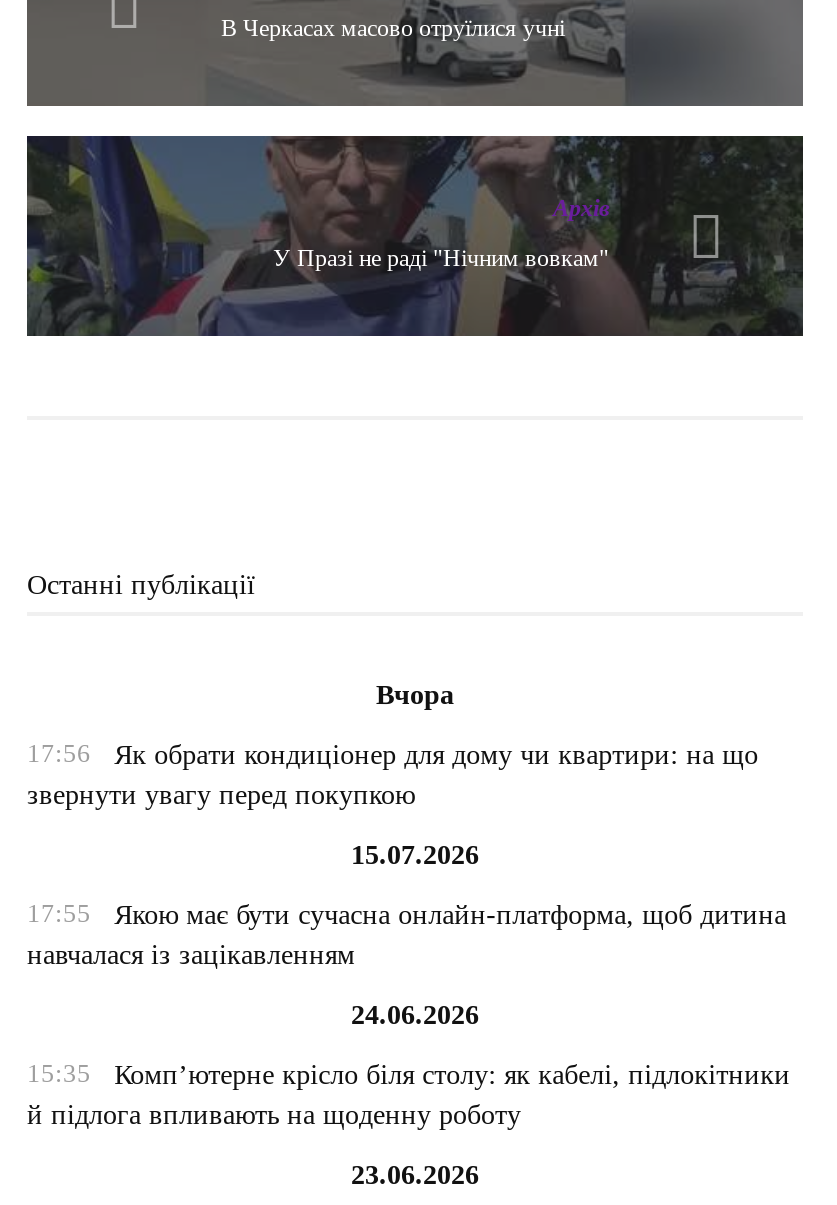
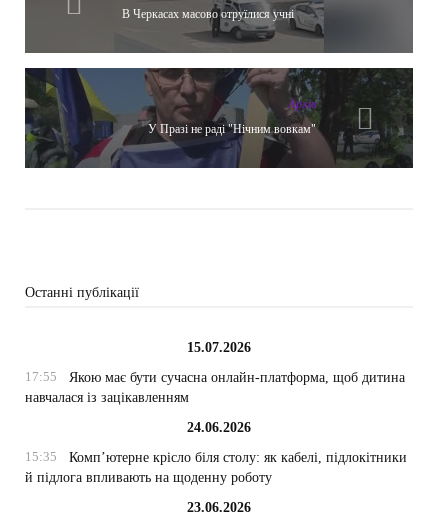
- Вчора
- 17:56
- Як обрати кондиціонер для дому чи квартири: на що
- звернути увагу перед покупкою
